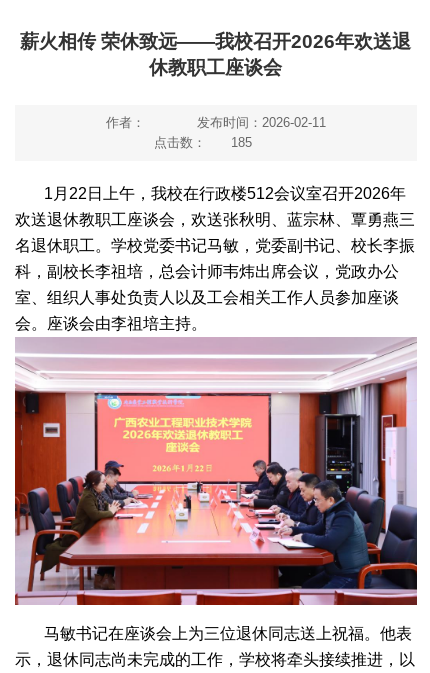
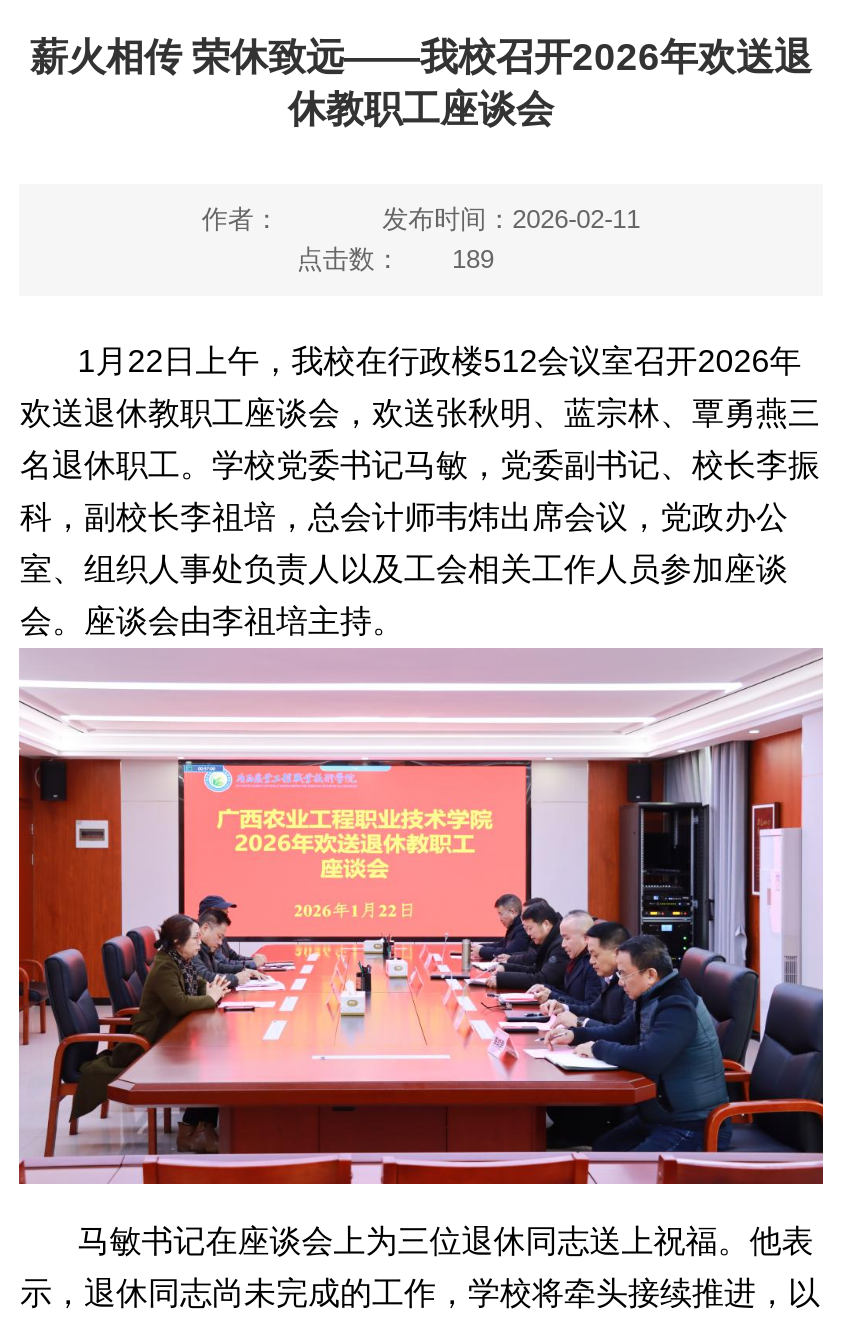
- 点击数： 185
+ 点击数： 189
